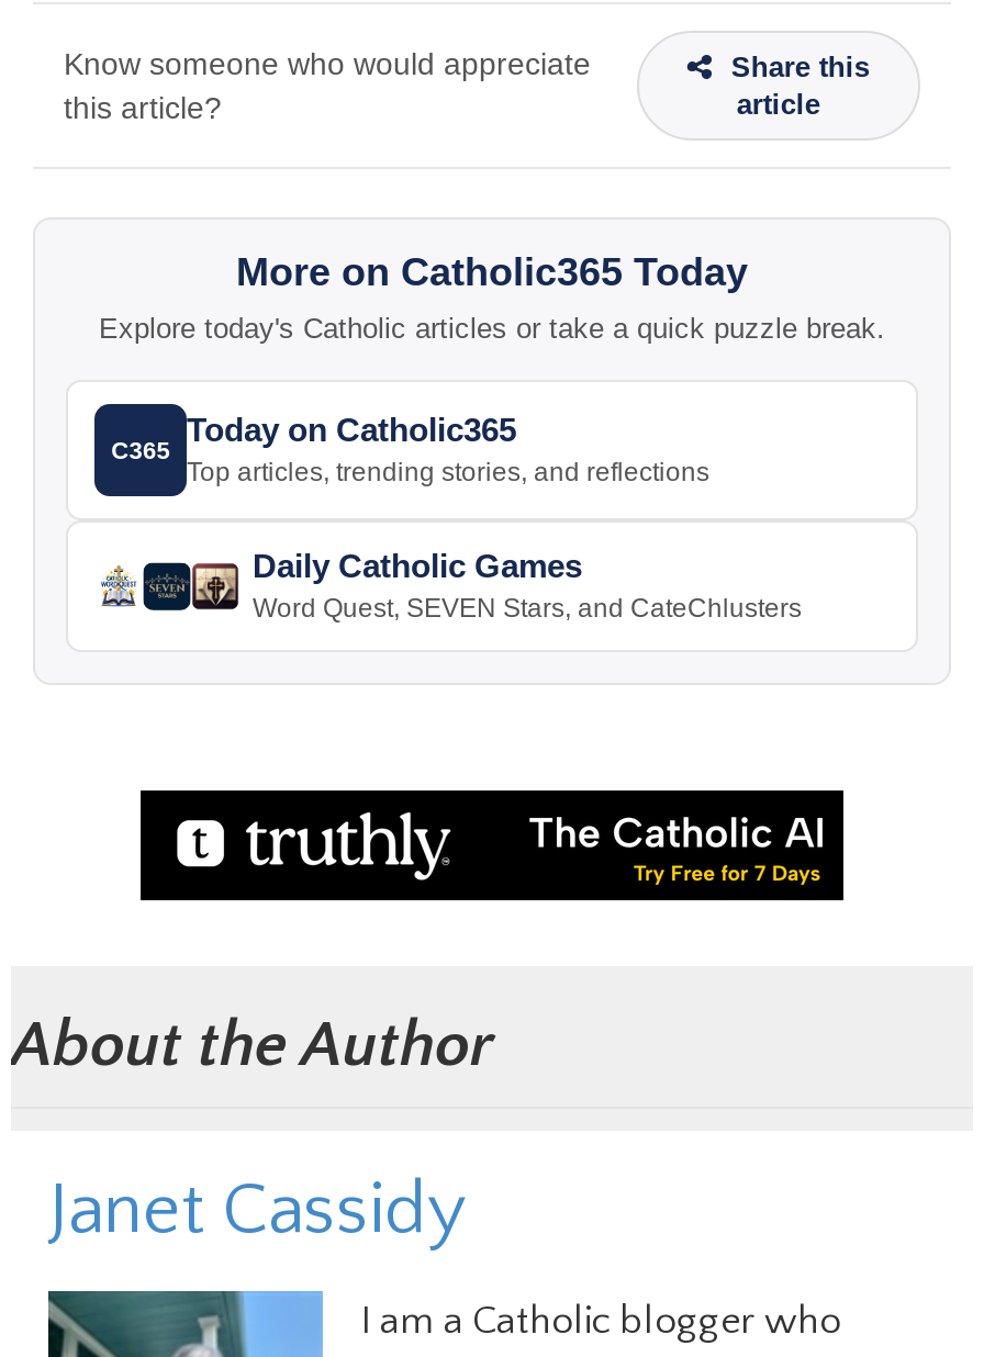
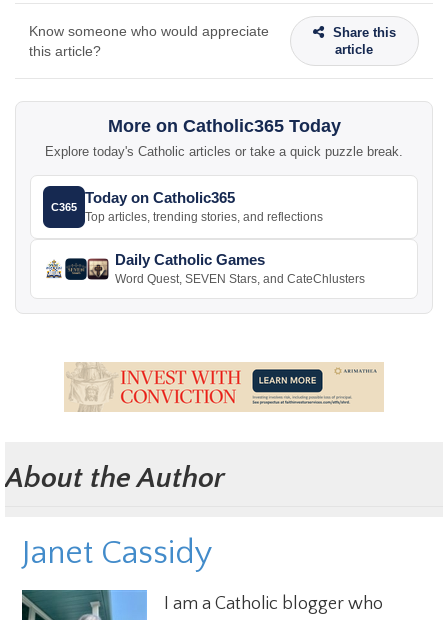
- [image]
+ [image]
